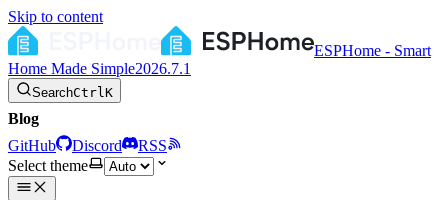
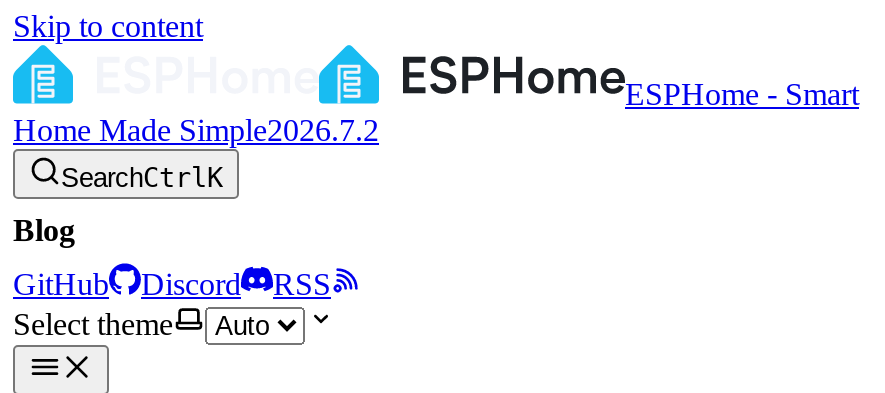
- Home Made Simple2026.7.1
+ Home Made Simple2026.7.2
